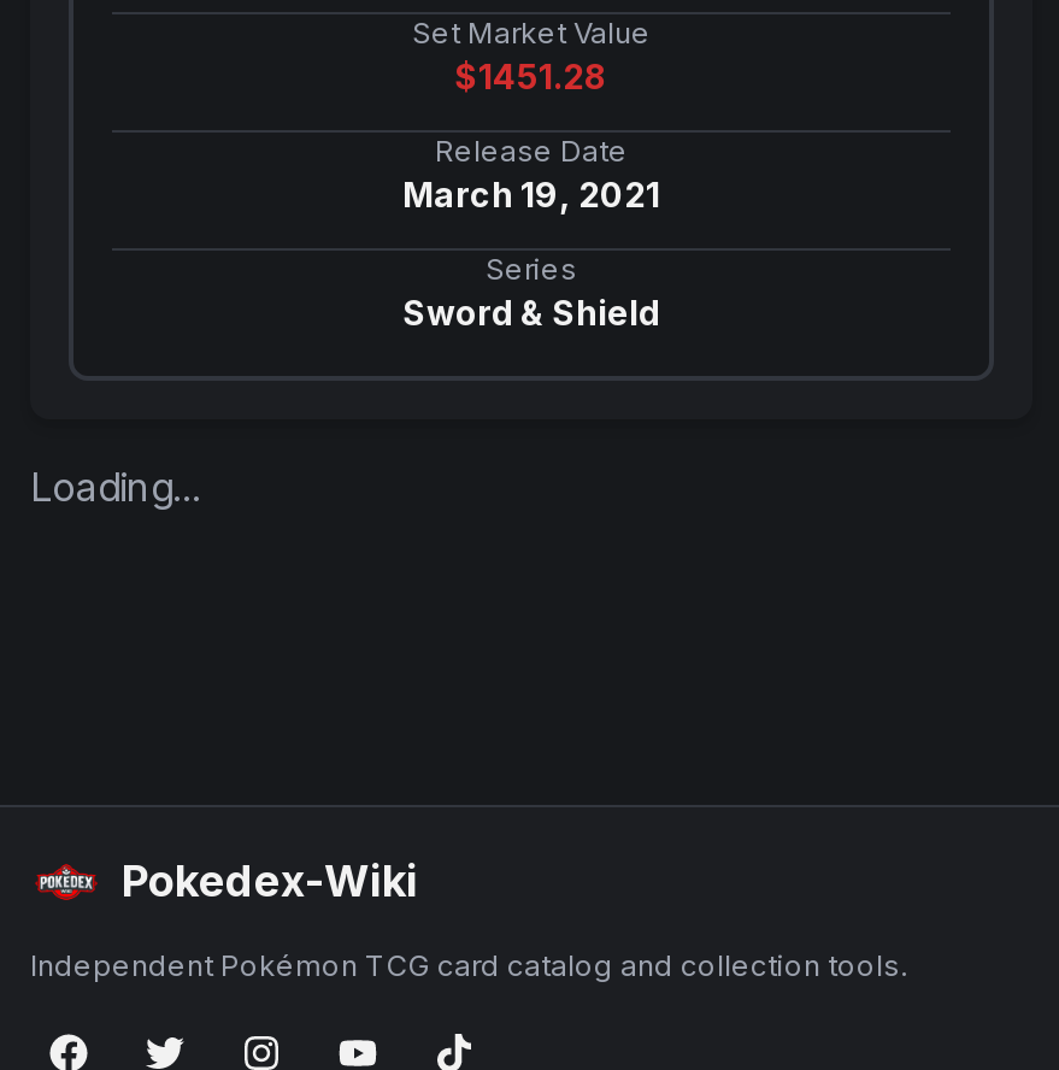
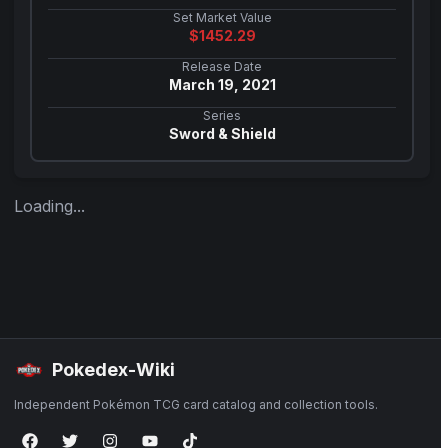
- $1451.28
+ $1452.29
